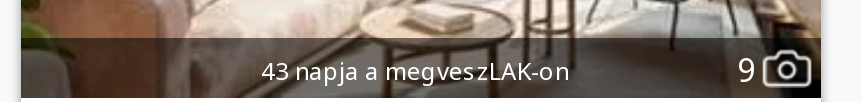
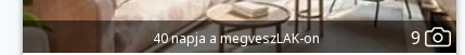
- 43 napja a megveszLAK-on
+ 40 napja a megveszLAK-on
